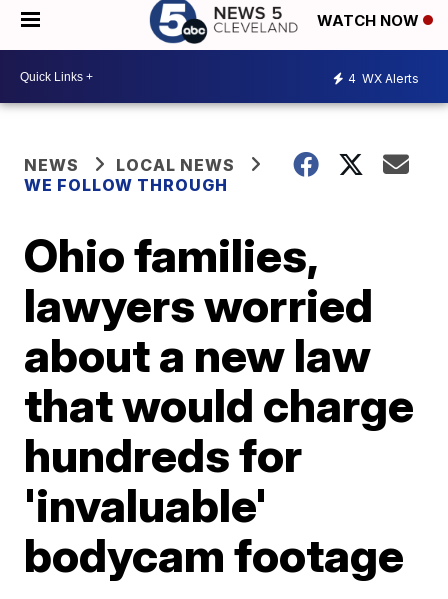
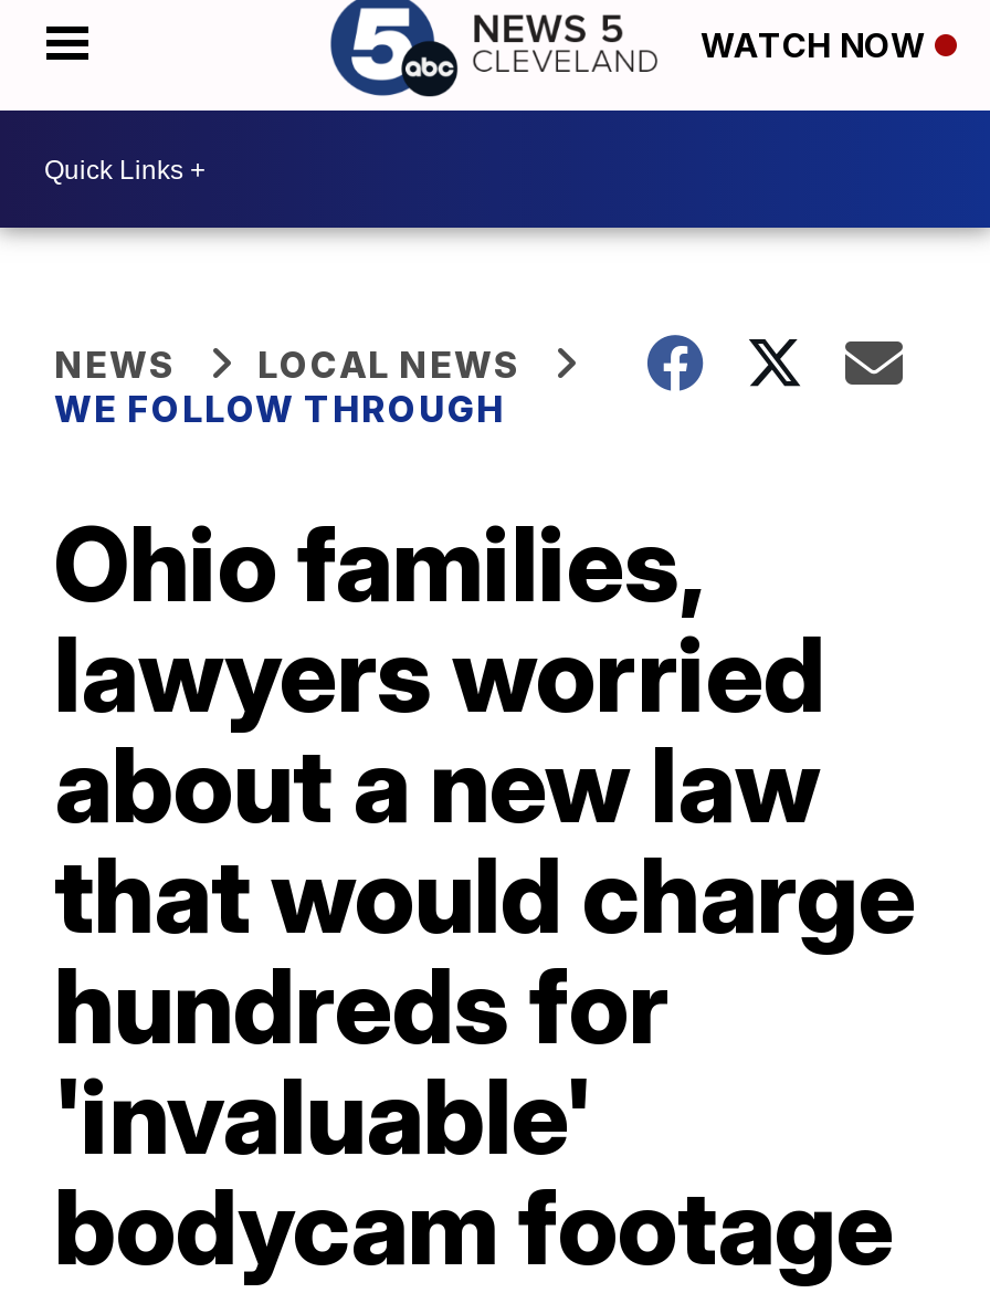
- 4 WX Alerts
